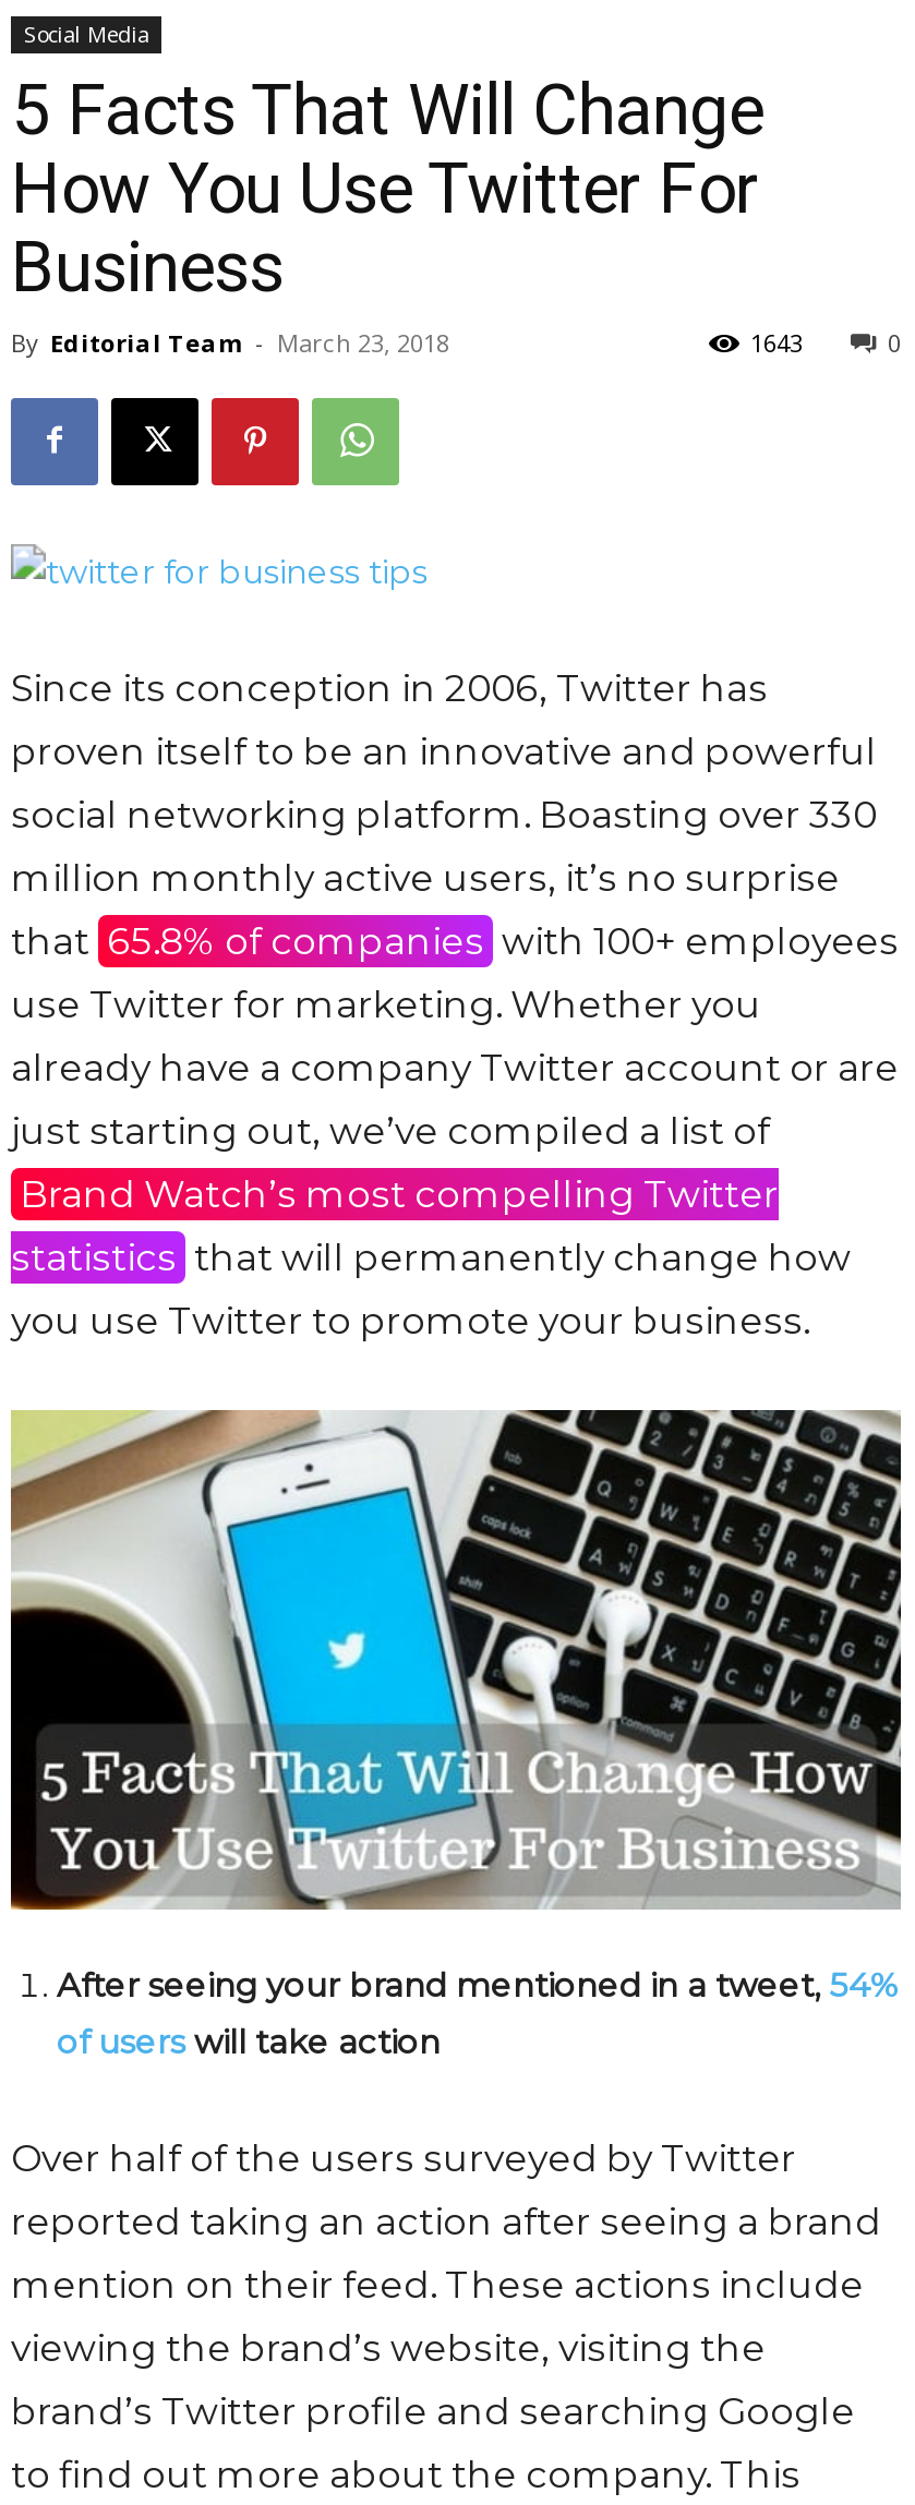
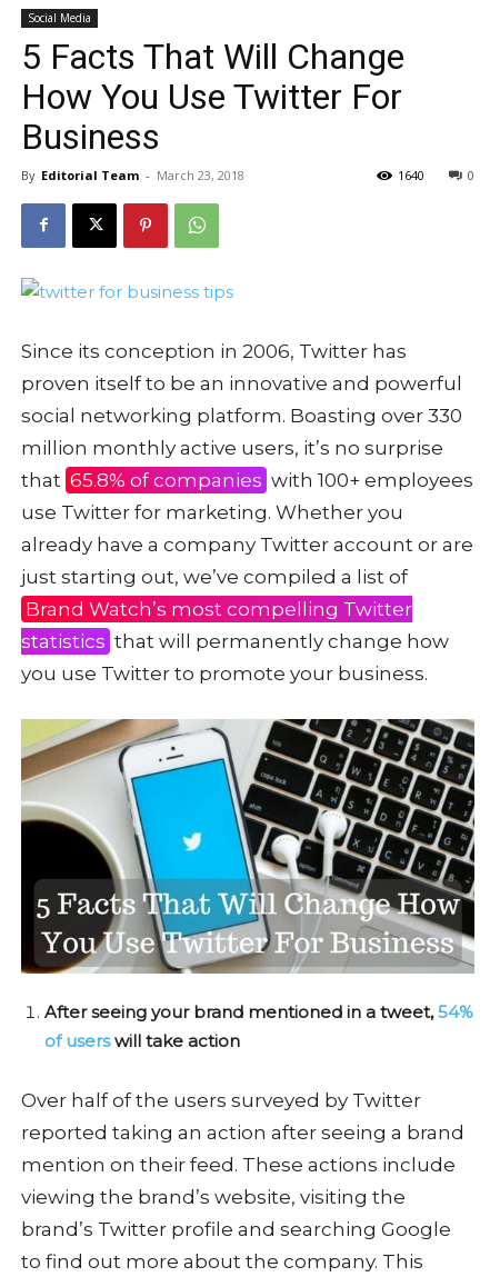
- 1643
+ 1640
